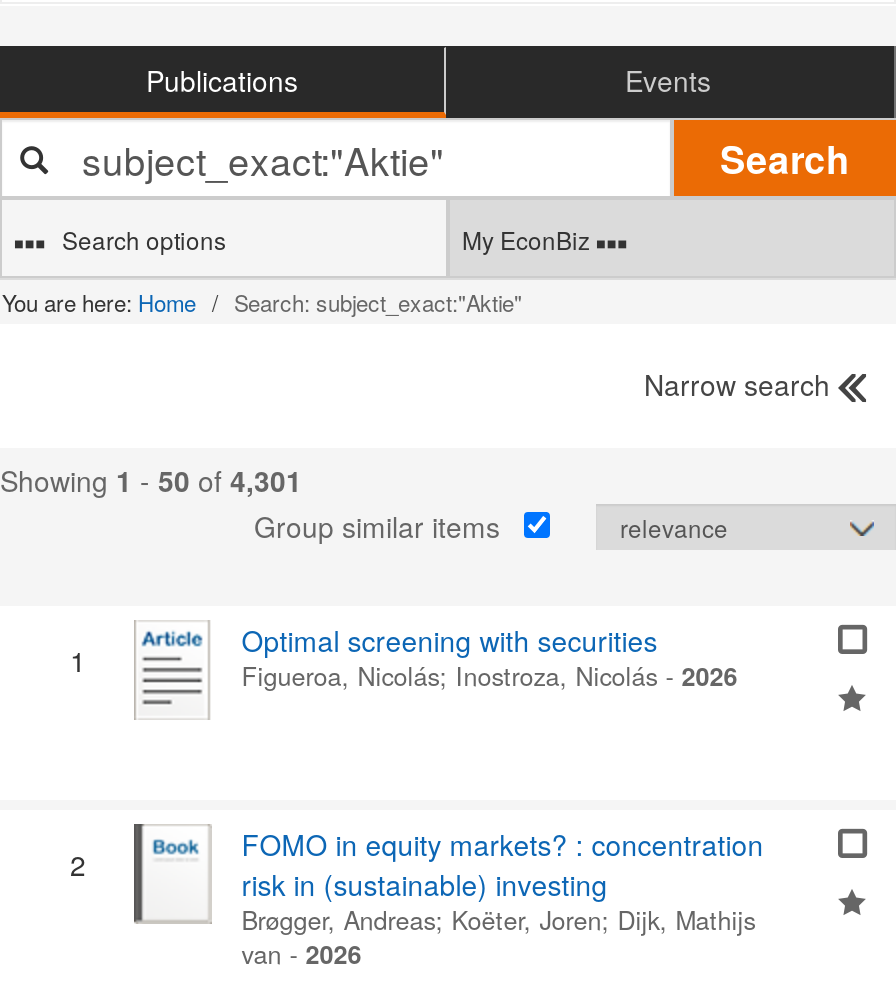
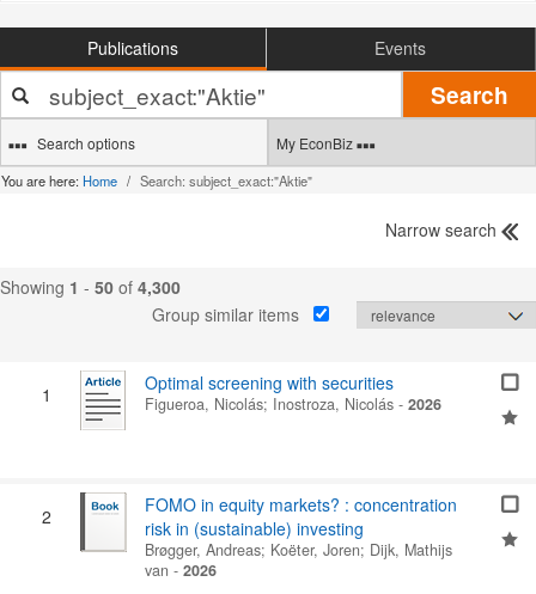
- Showing 1 - 50 of 4,301
+ Showing 1 - 50 of 4,300
